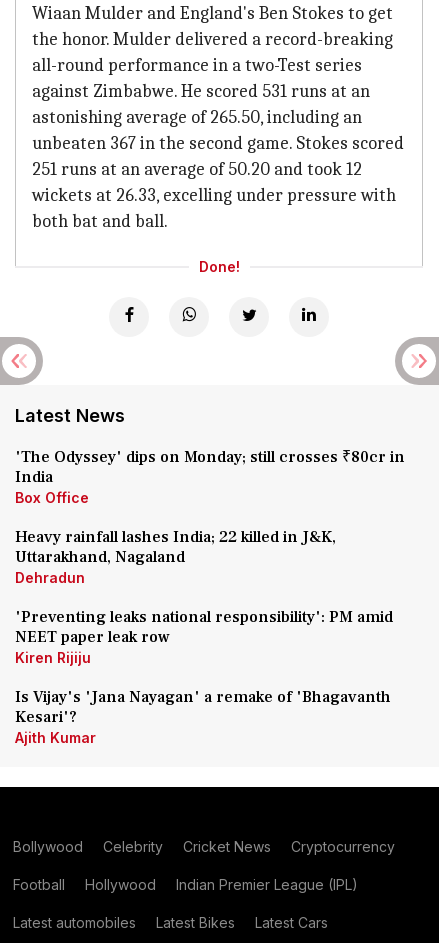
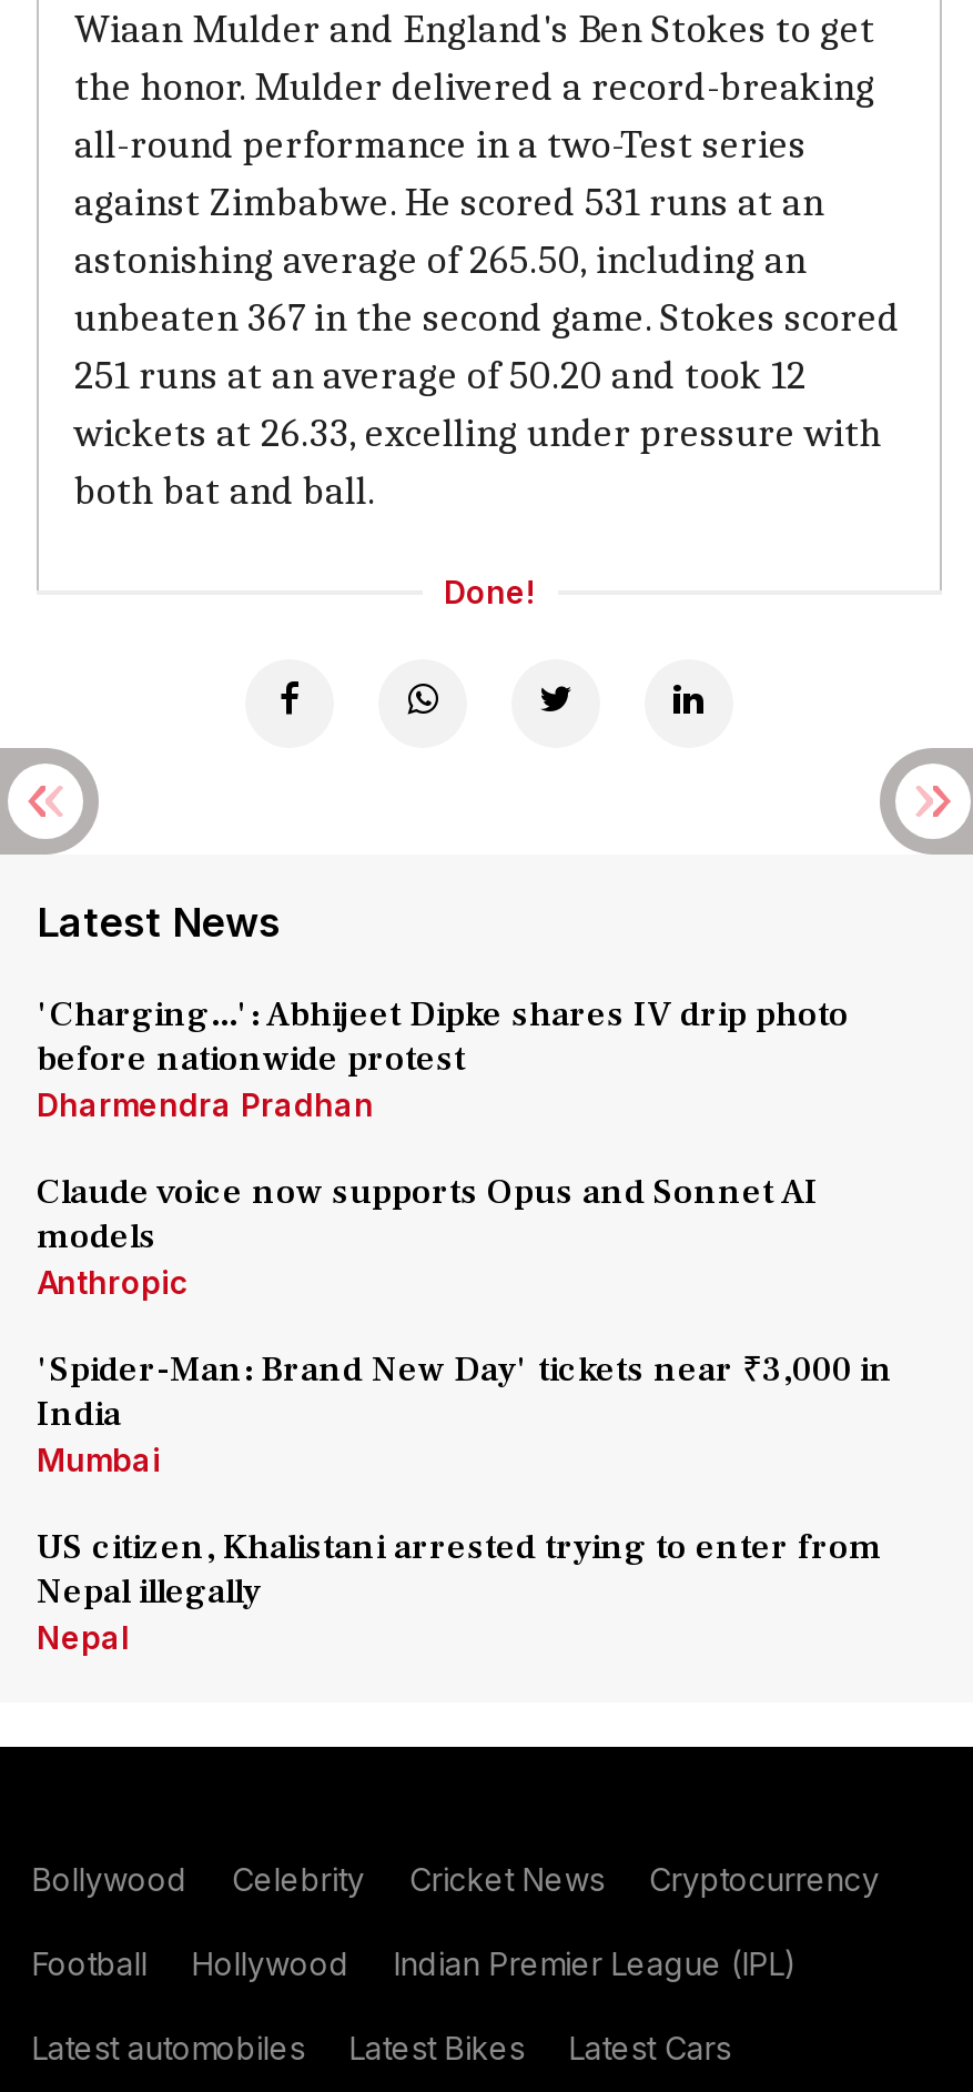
- 'The Odyssey' dips on Monday; still crosses ₹80cr in
+ 'Charging...': Abhijeet Dipke shares IV drip photo
+ before nationwide protest
+ Dharmendra Pradhan
+ Claude voice now supports Opus and Sonnet AI
+ models
+ Anthropic
+ 'Spider-Man: Brand New Day' tickets near ₹3,000 in

moved down: India

- Box Office
- Heavy rainfall lashes India; 22 killed in J&K,
- Uttarakhand, Nagaland
- Dehradun
- 'Preventing leaks national responsibility': PM amid
- NEET paper leak row
- Kiren Rijiju
- Is Vijay's 'Jana Nayagan' a remake of 'Bhagavanth
- Kesari'?
- Ajith Kumar
+ Mumbai
+ US citizen, Khalistani arrested trying to enter from
+ Nepal illegally
+ Nepal
